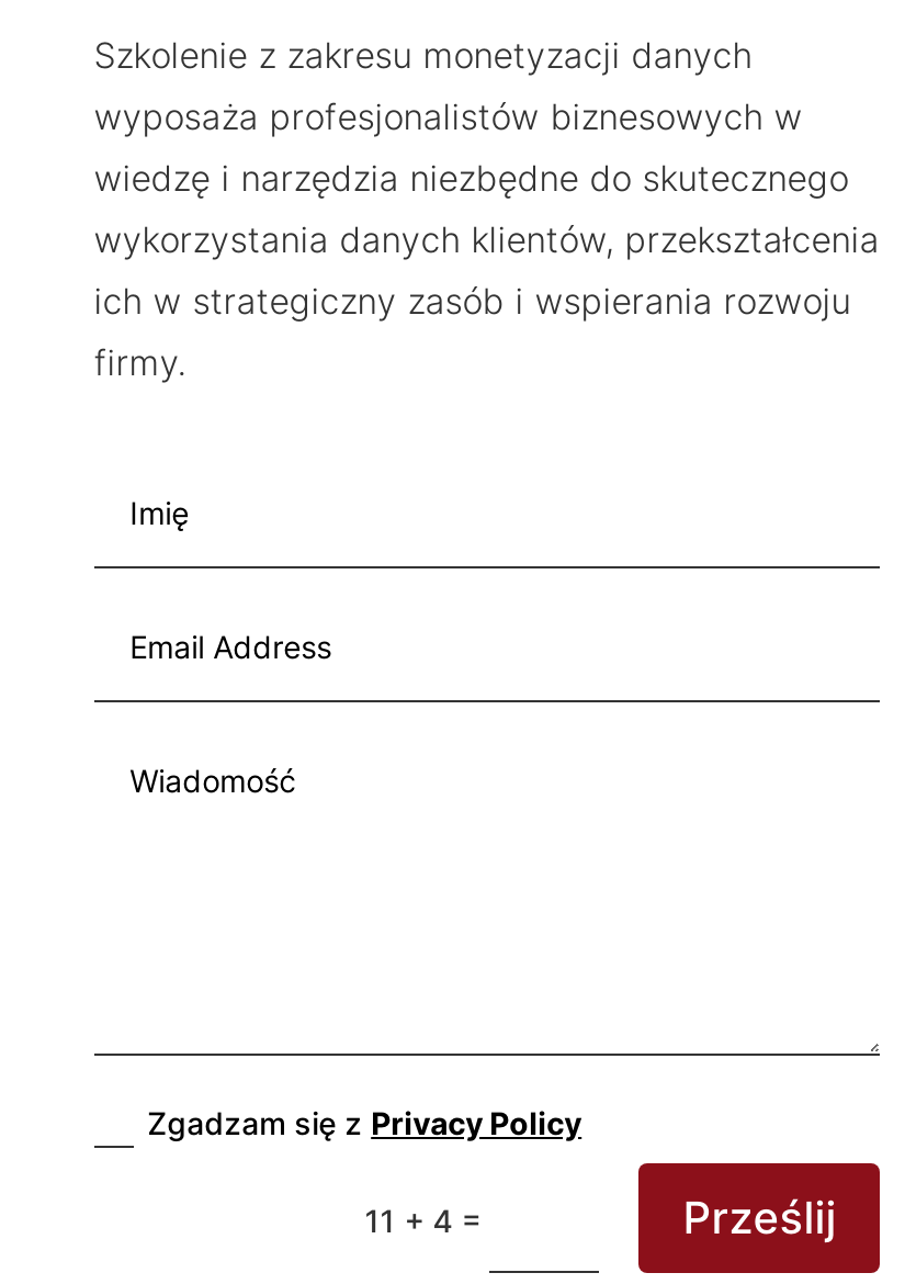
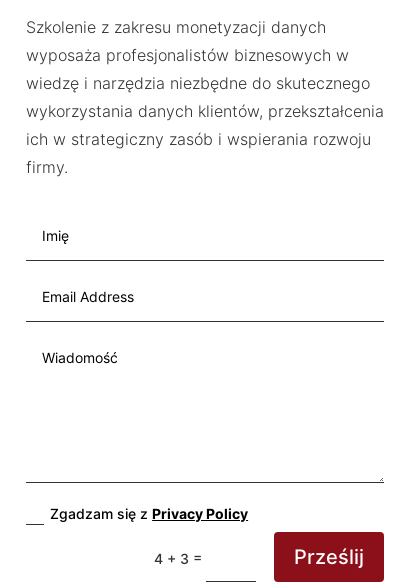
- 11 + 4 =
+ 4 + 3 =
